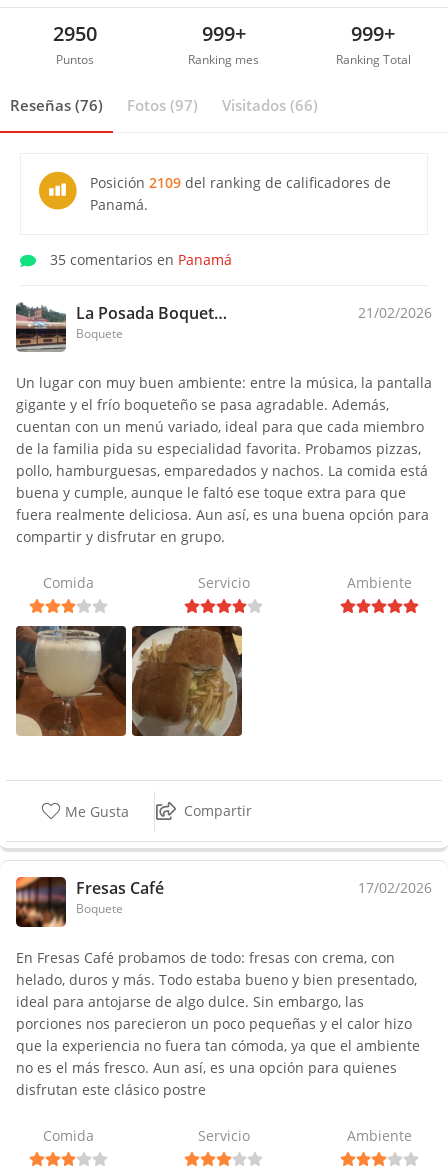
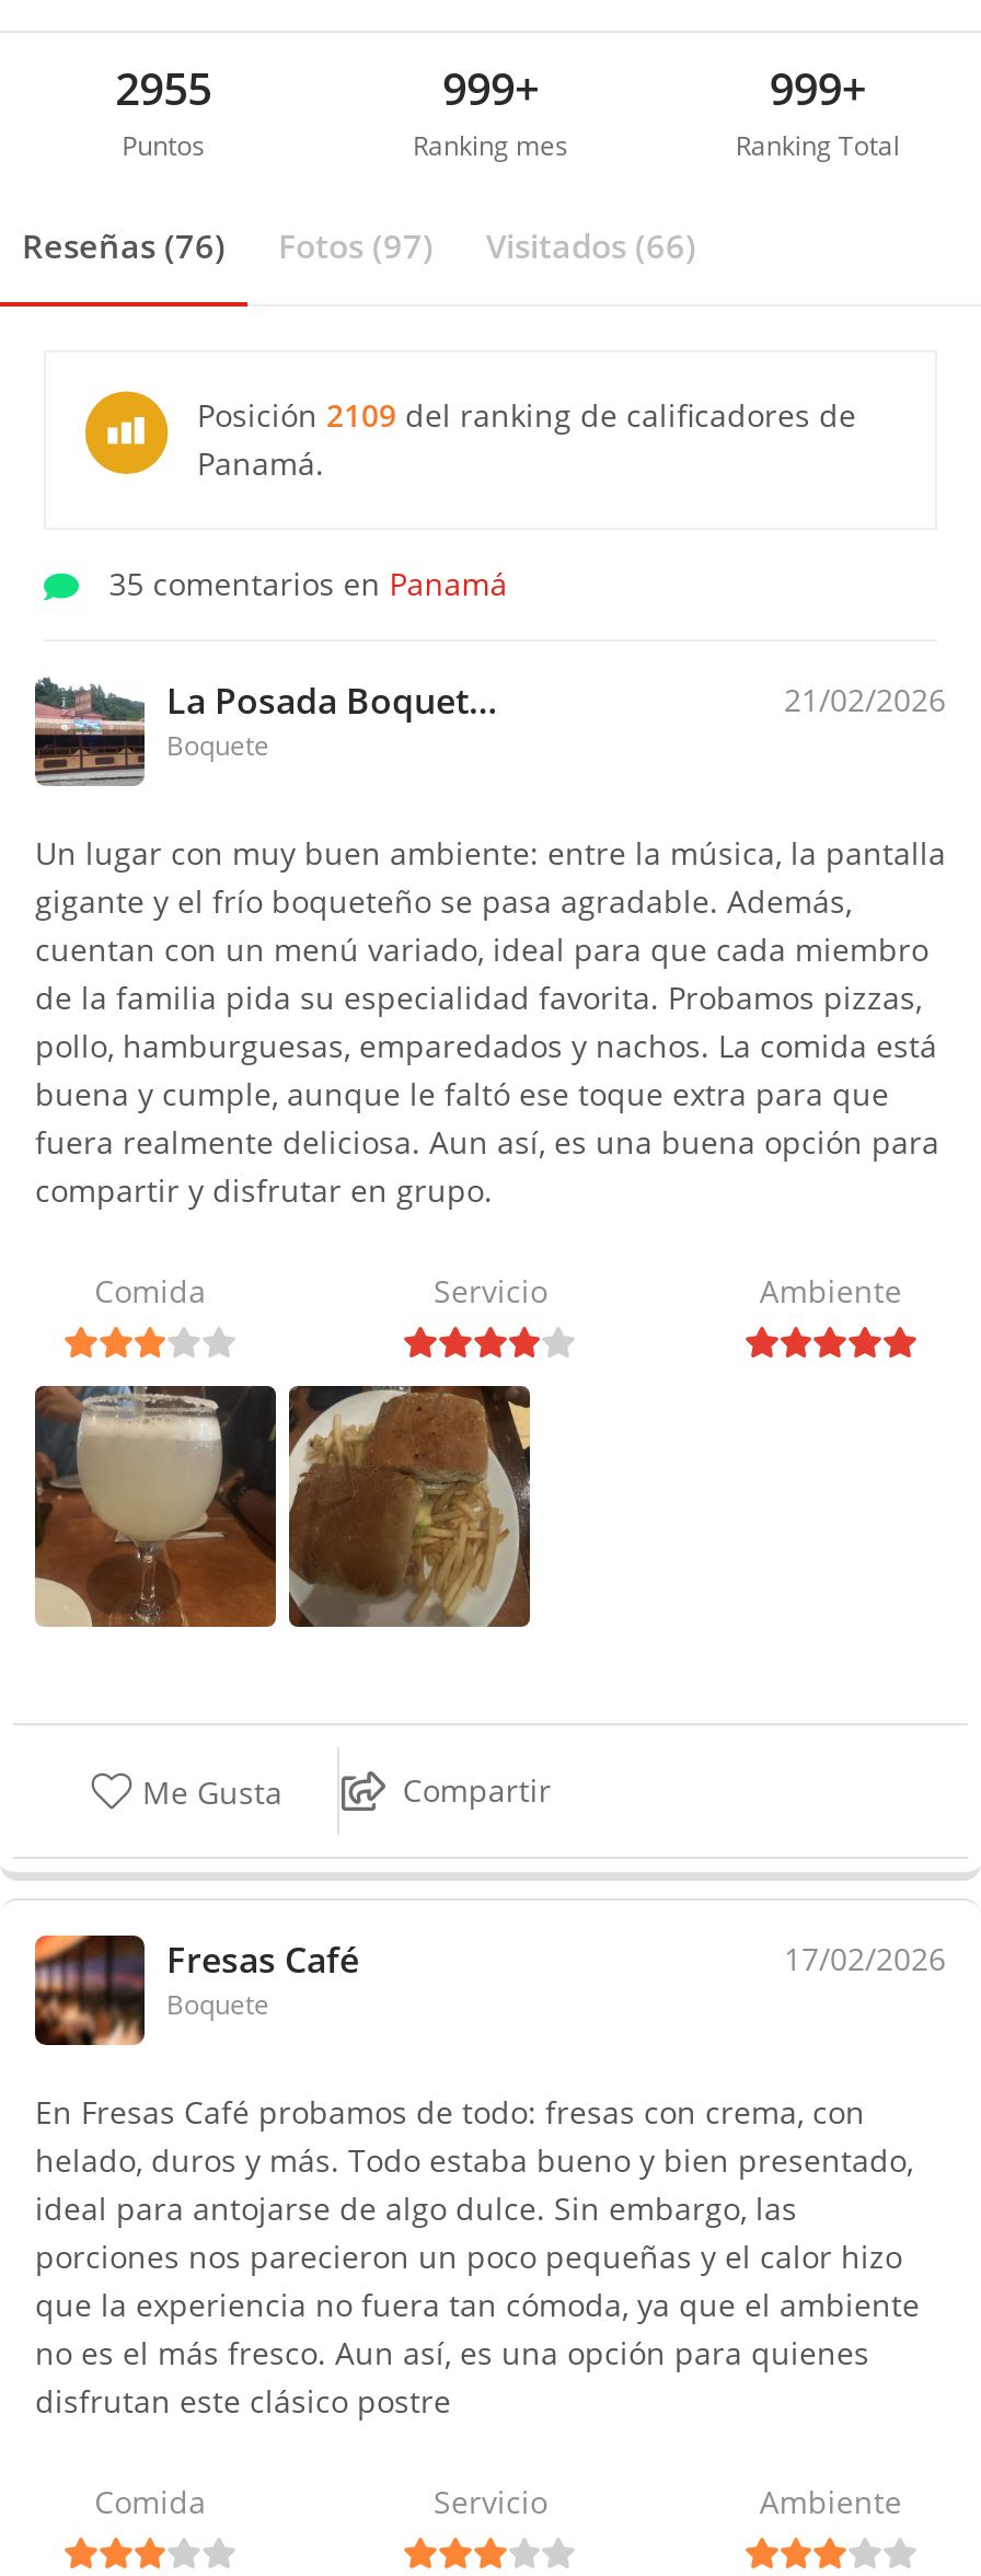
- 2950
+ 2955
